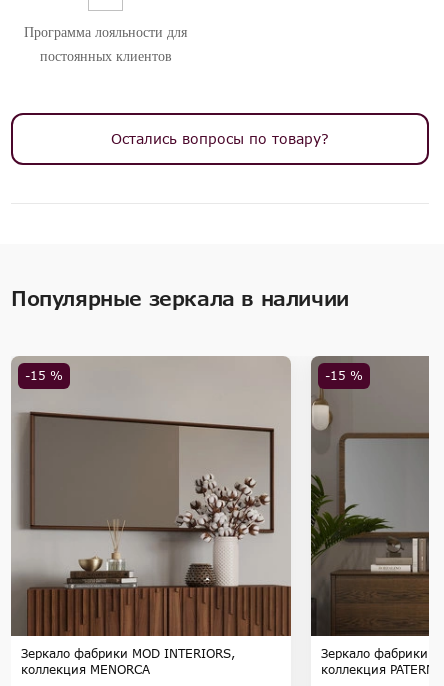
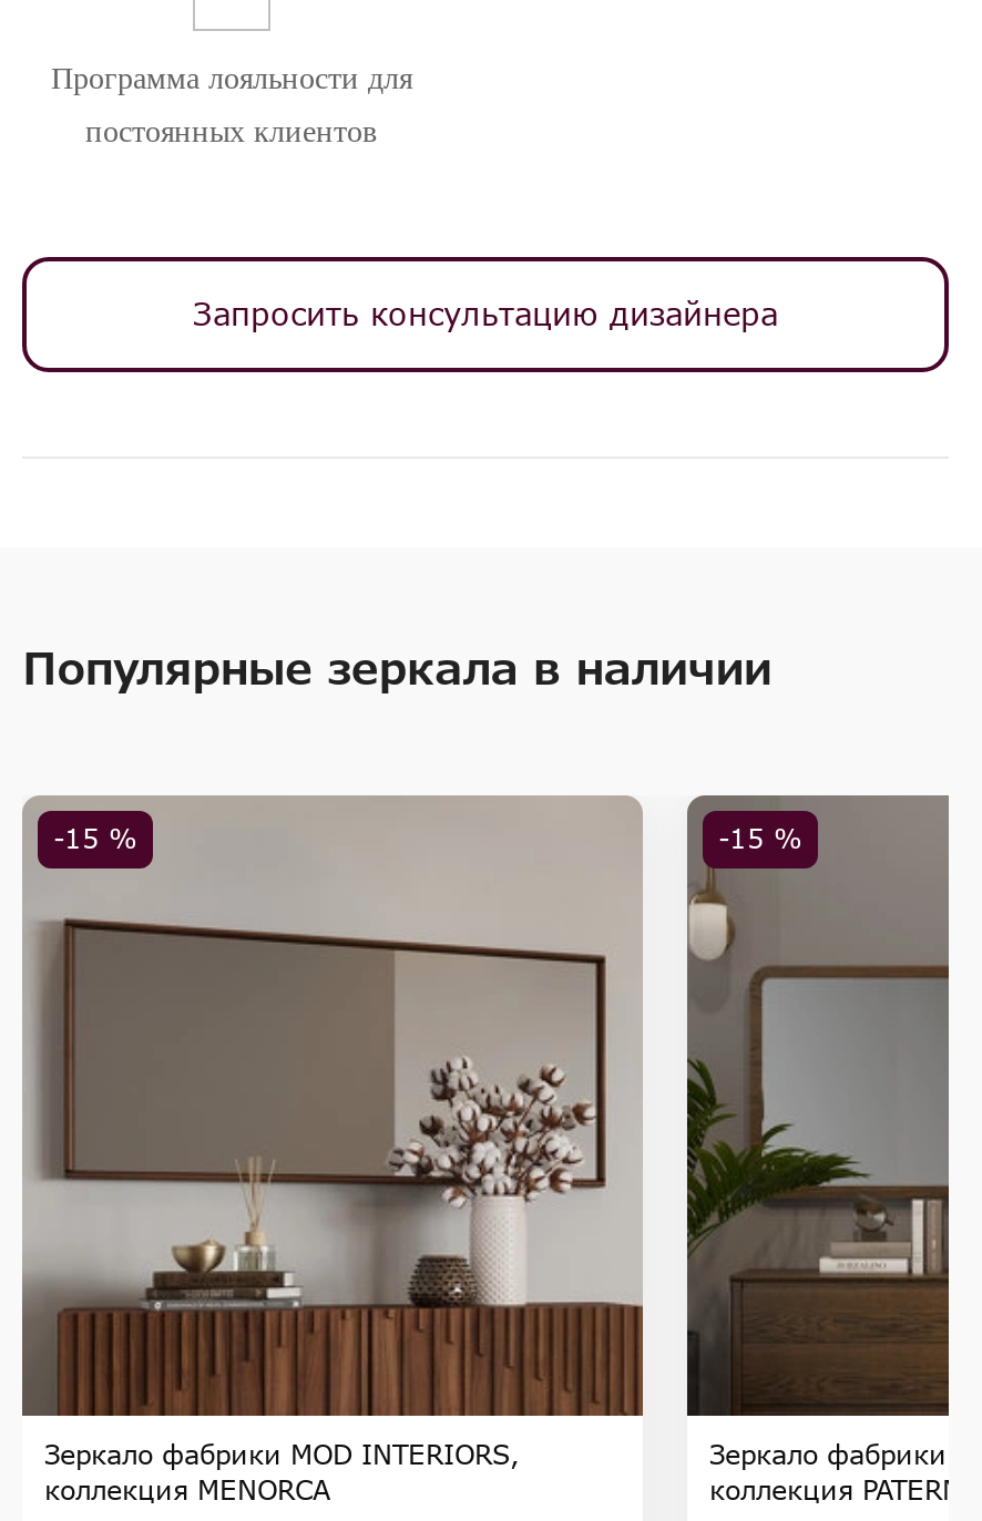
- Остались вопросы по товару?
+ Запросить консультацию дизайнера
